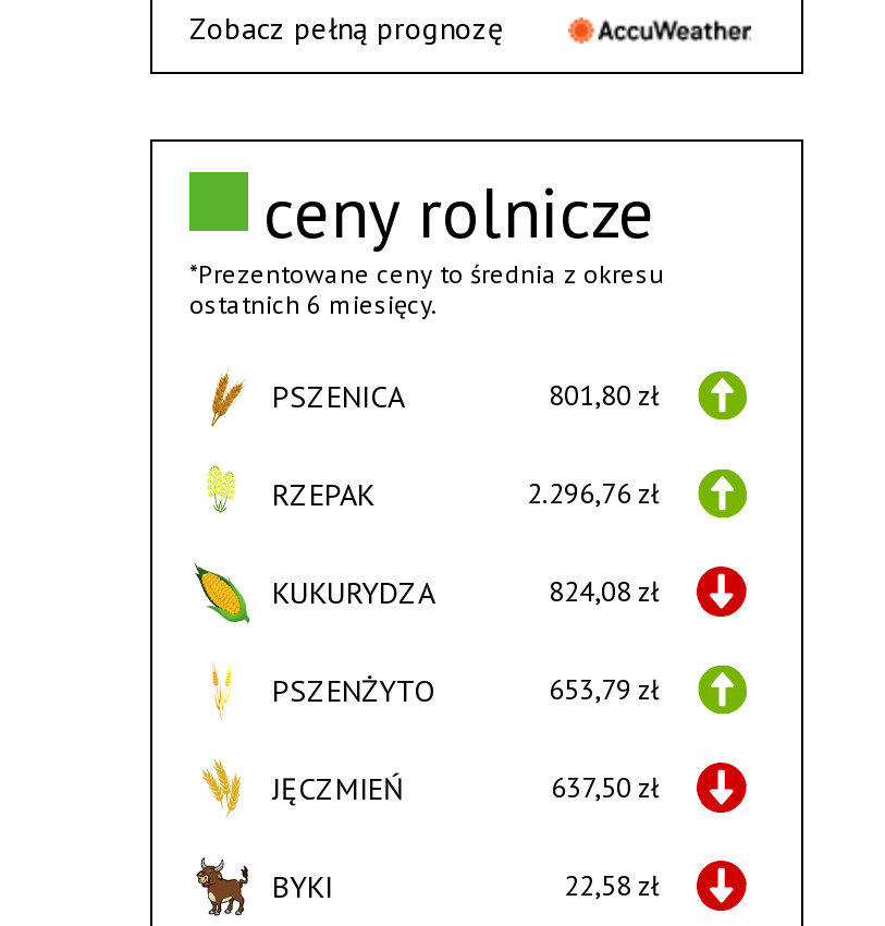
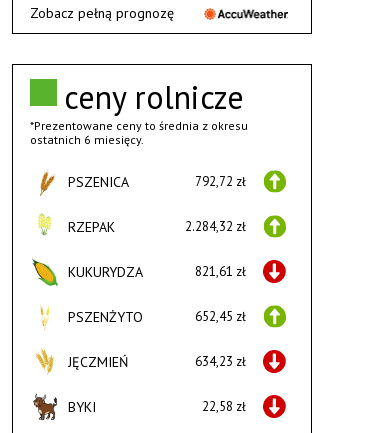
- 801,80 zł
+ 792,72 zł

- 2.296,76 zł
+ 2.284,32 zł

- 824,08 zł
+ 821,61 zł

- 653,79 zł
+ 652,45 zł

- 637,50 zł
+ 634,23 zł
